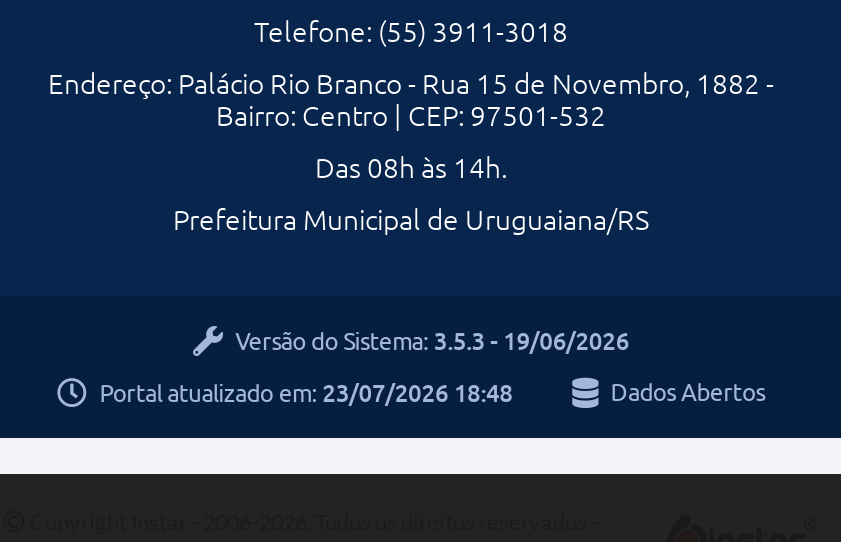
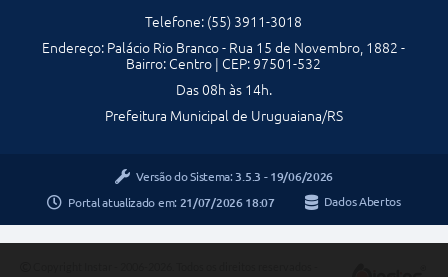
- Portal atualizado em: 23/07/2026 18:48
+ Portal atualizado em: 21/07/2026 18:07
